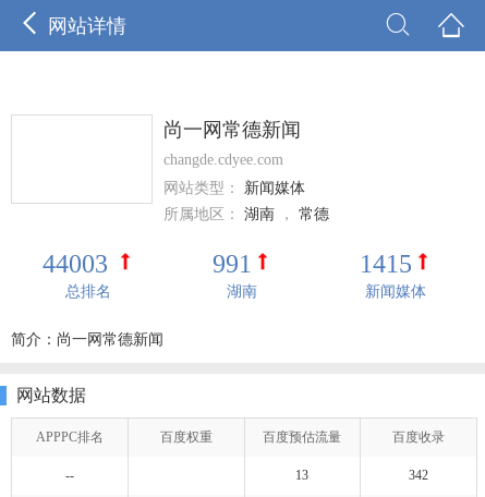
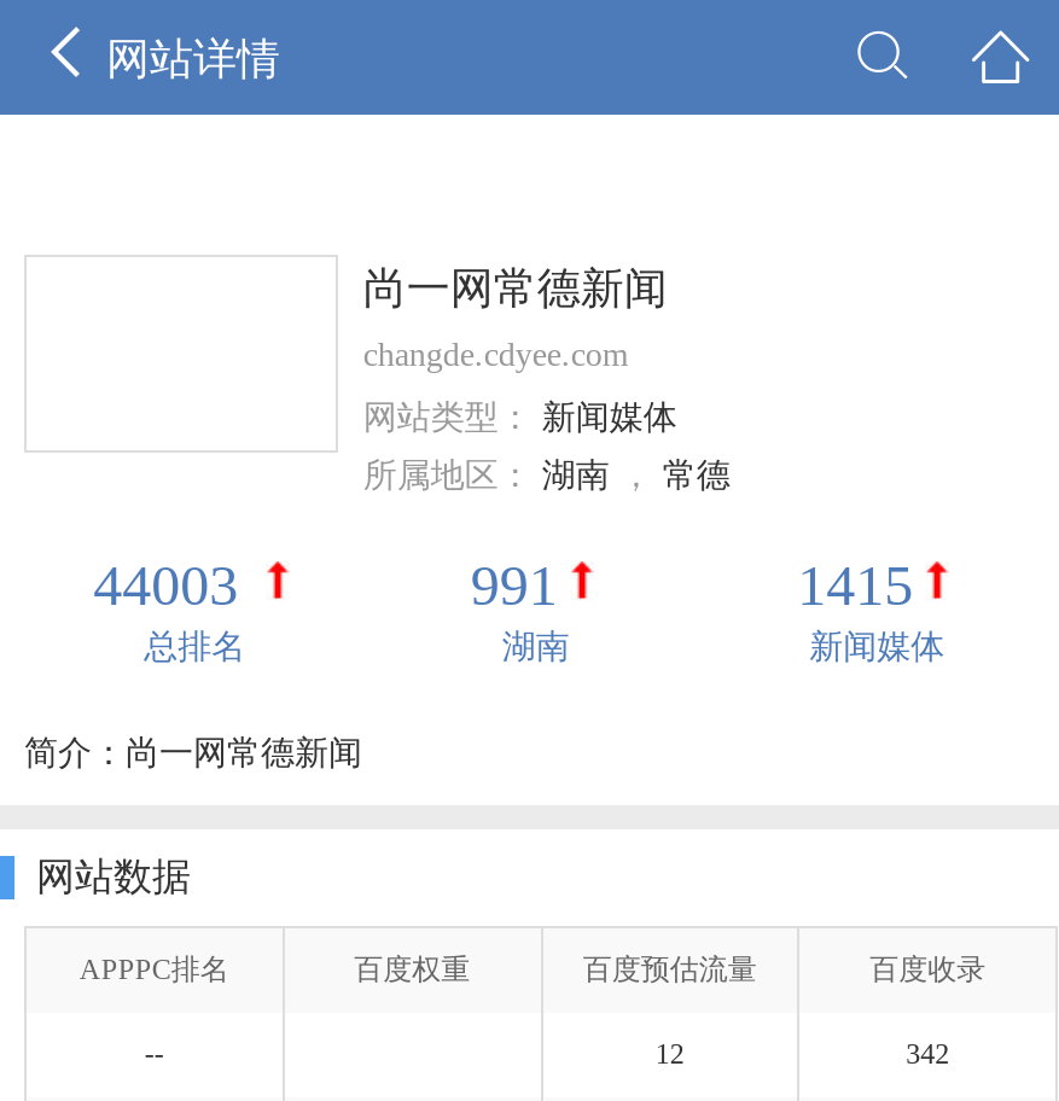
- 13
+ 12
